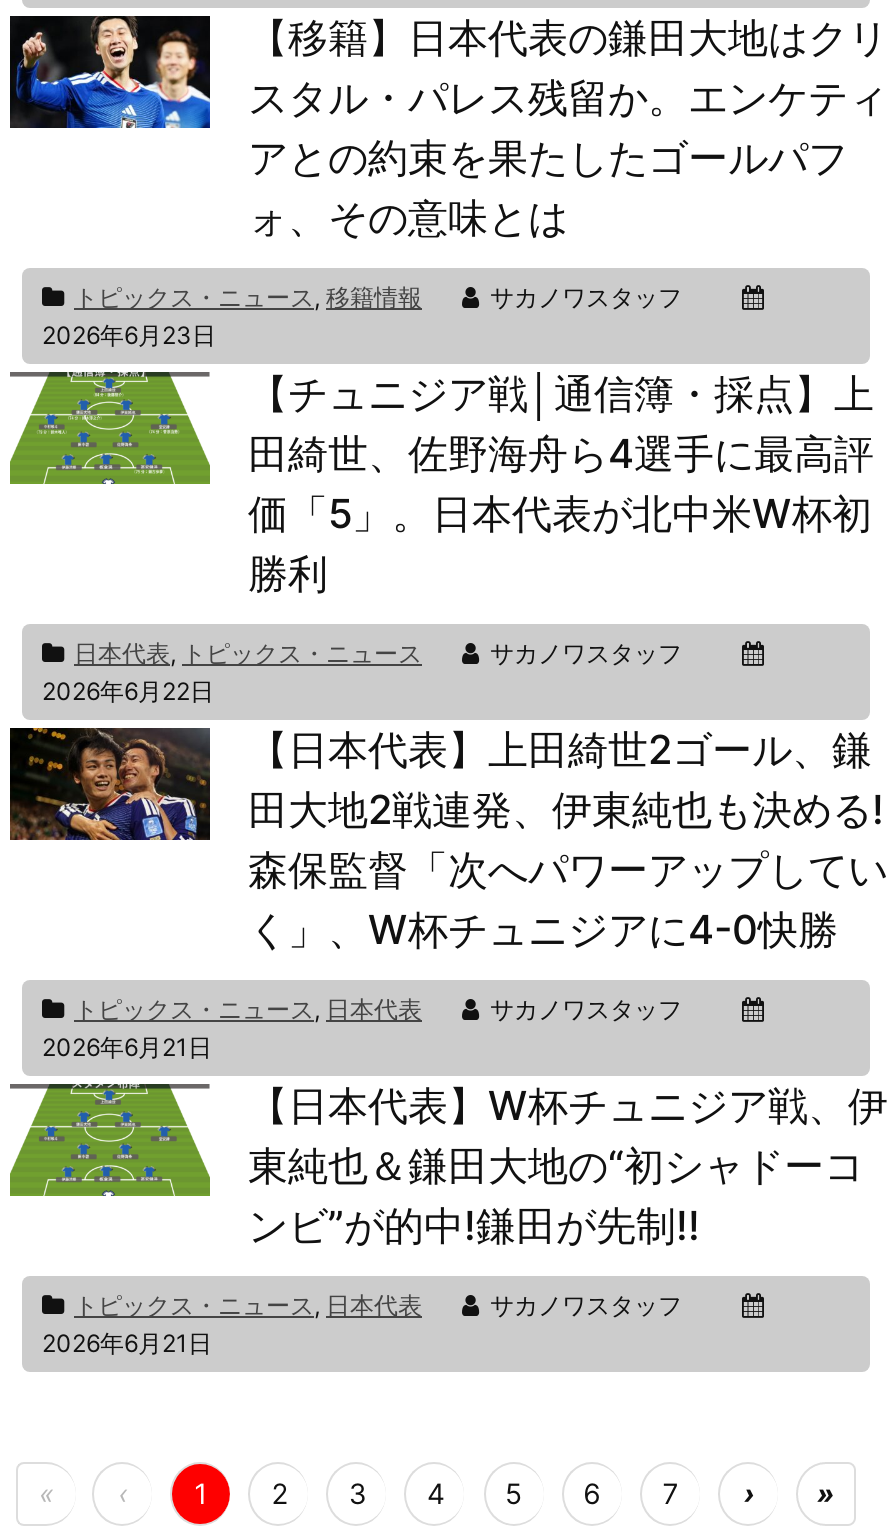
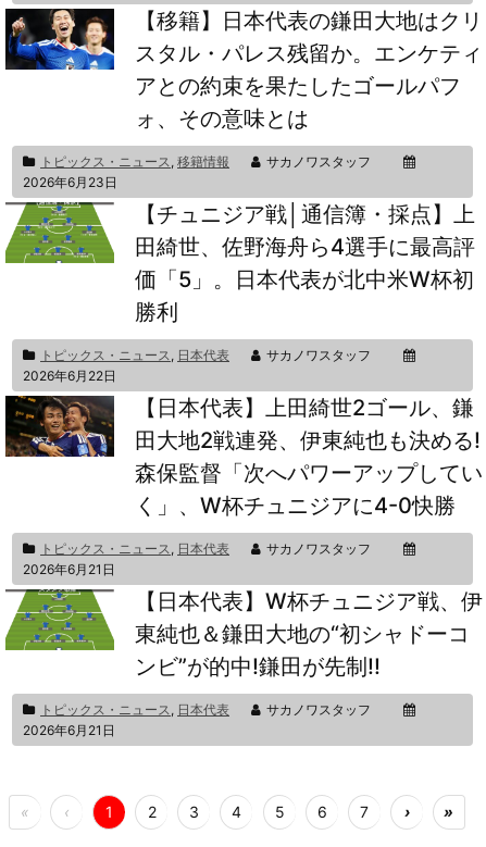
- 日本代表,トピックス・ニュース
+ トピックス・ニュース,日本代表
